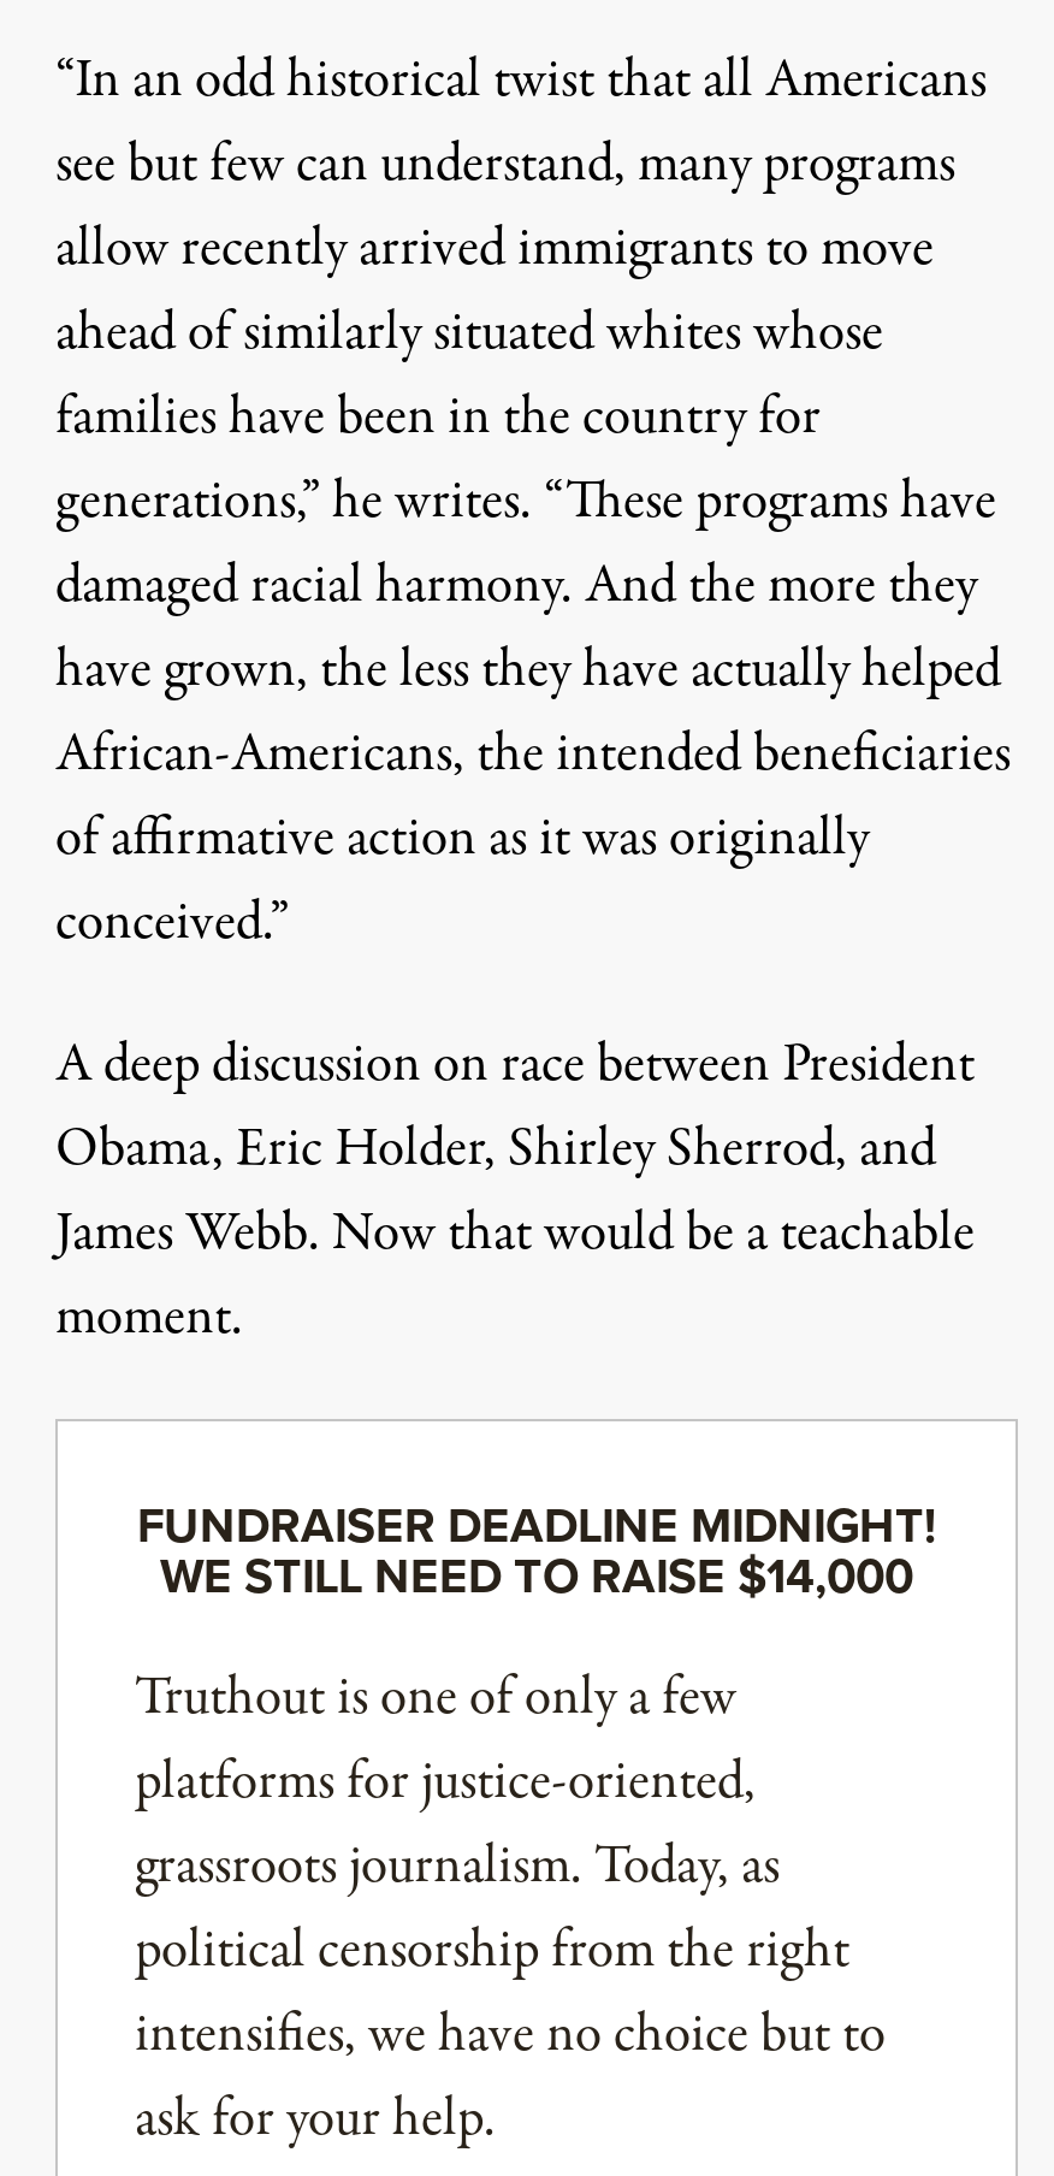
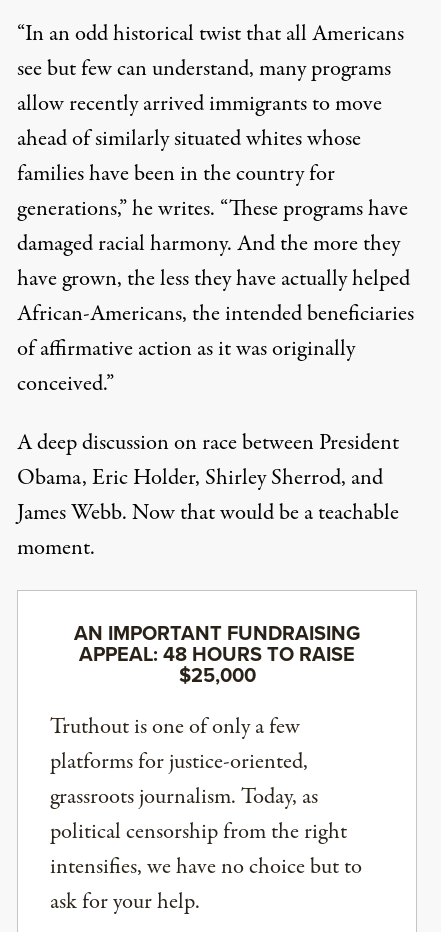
- FUNDRAISER DEADLINE MIDNIGHT!
- WE STILL NEED TO RAISE $14,000
+ AN IMPORTANT FUNDRAISING
+ APPEAL: 48 HOURS TO RAISE
+ $25,000
